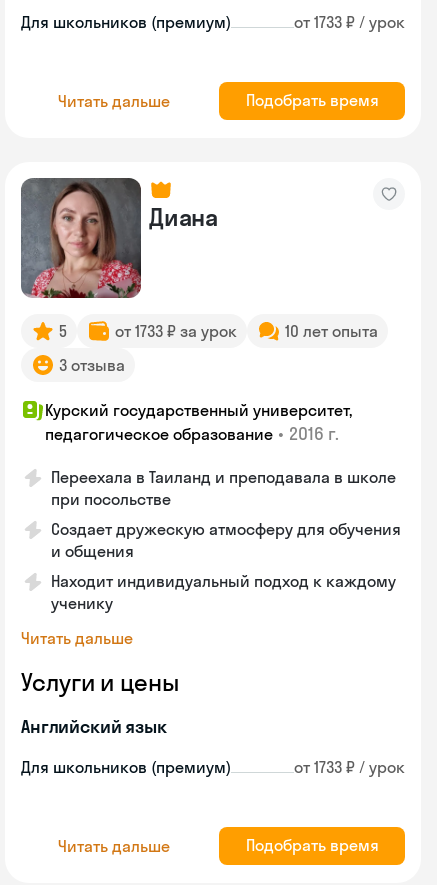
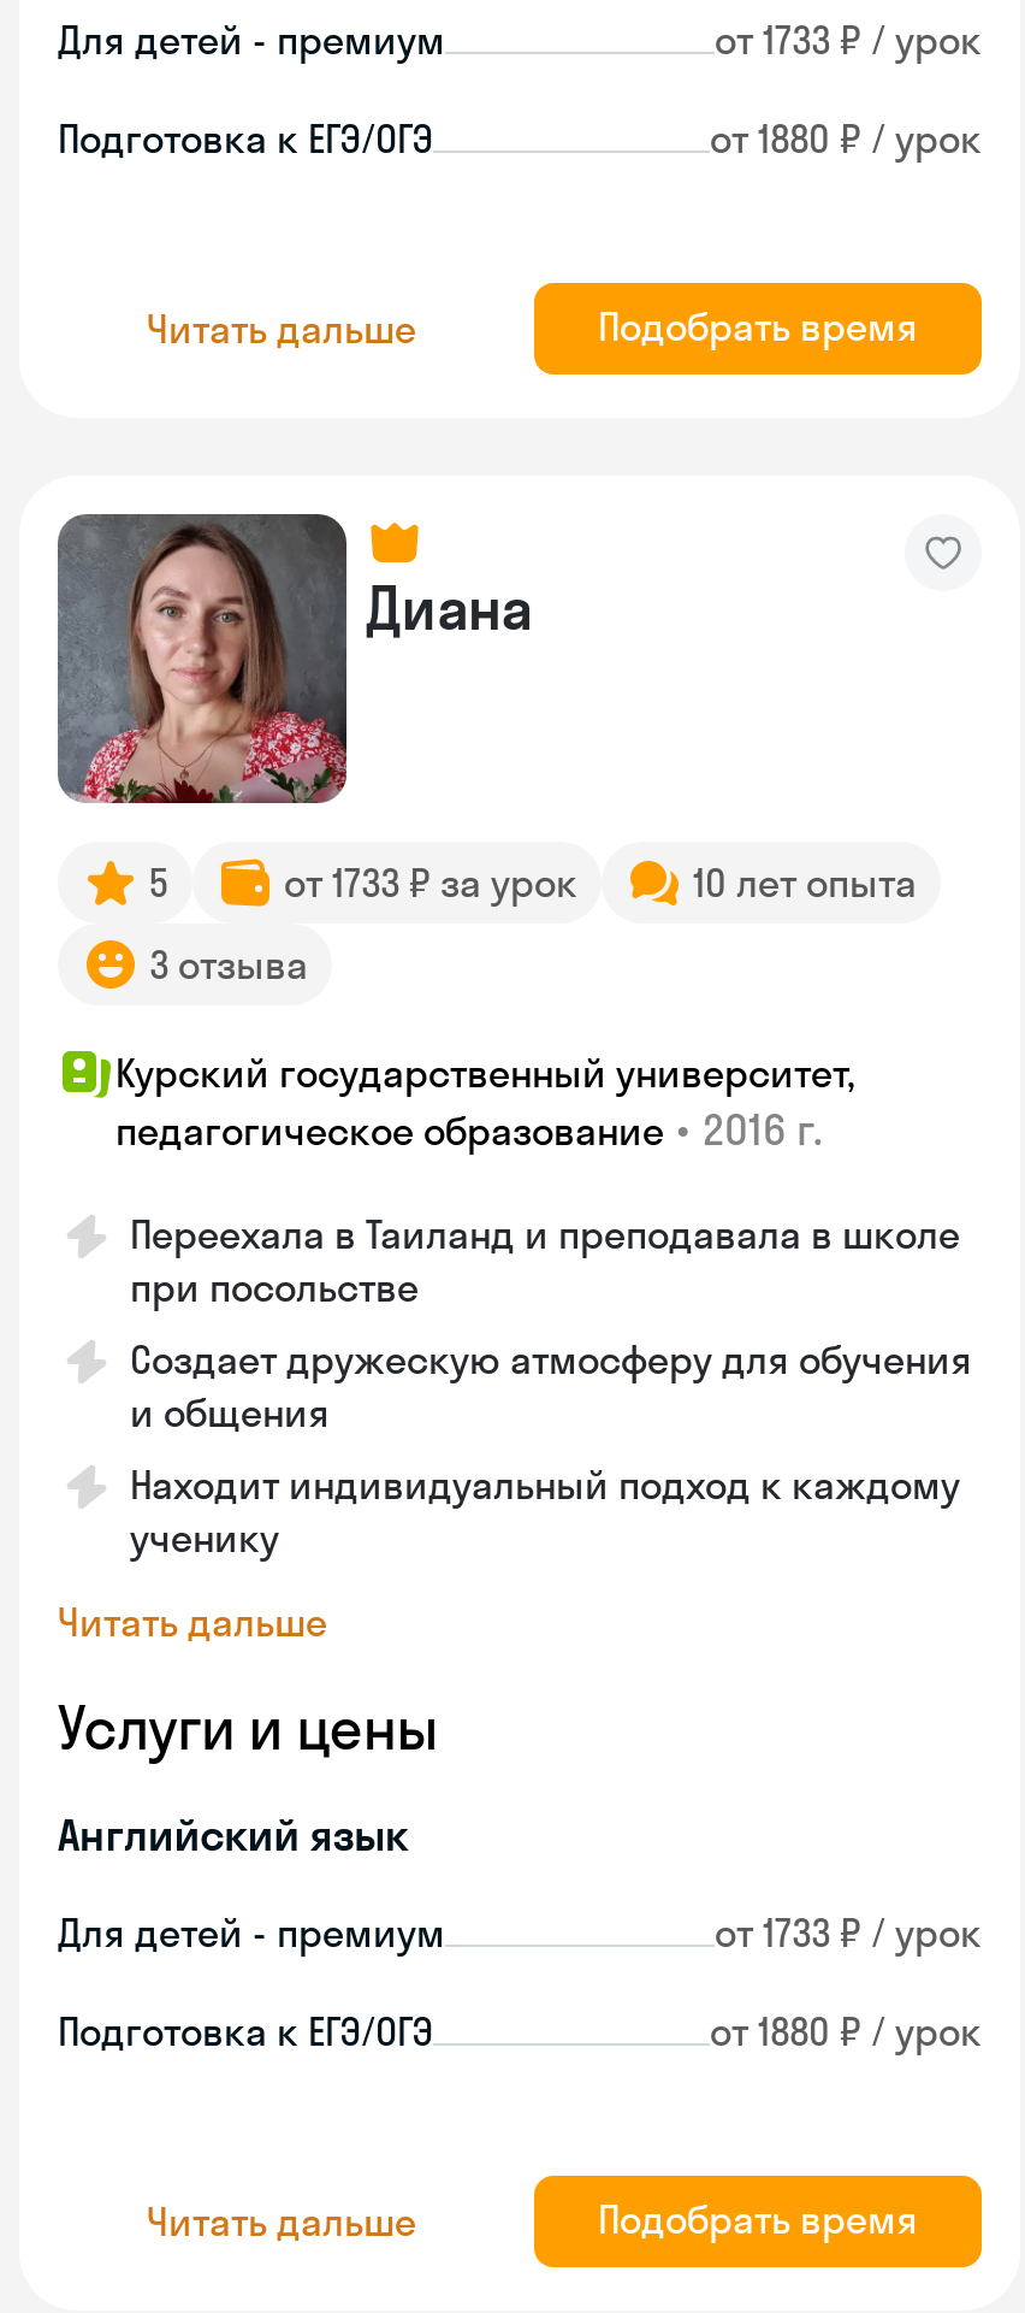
- Для школьников (премиум)
+ Для детей - премиум

+ Подготовка к ЕГЭ/ОГЭ
+ от 1880 ₽ / урок

- Для школьников (премиум)
+ Для детей - премиум

+ Подготовка к ЕГЭ/ОГЭ
+ от 1880 ₽ / урок
